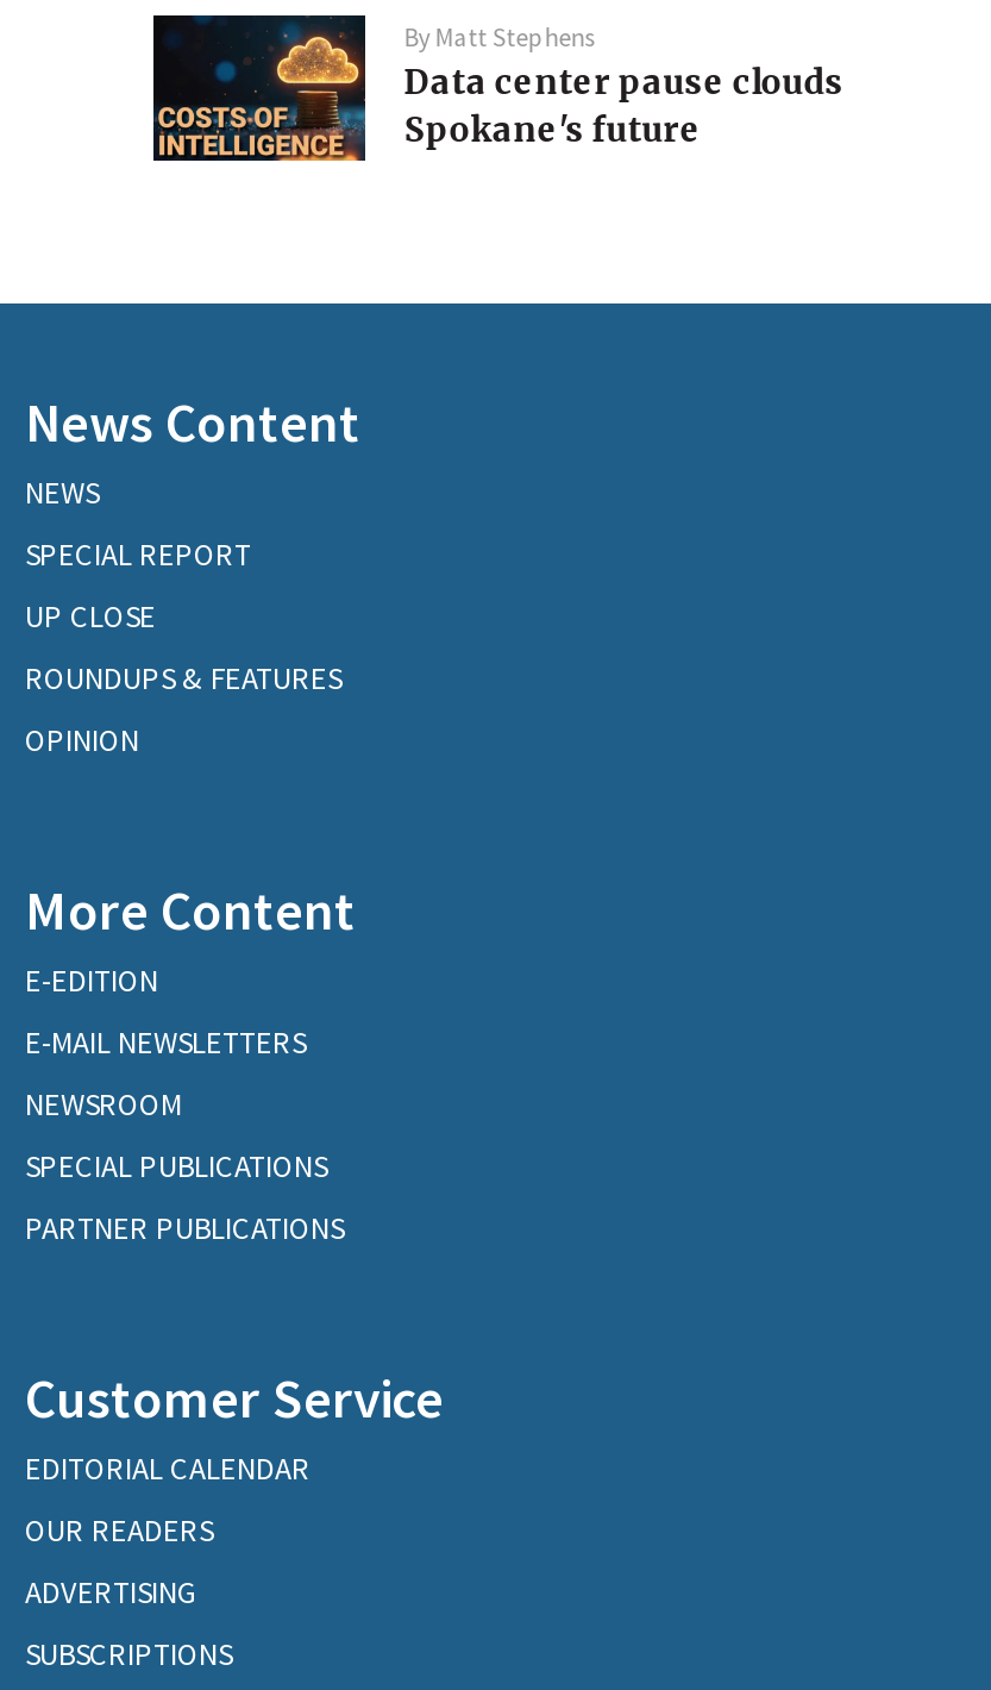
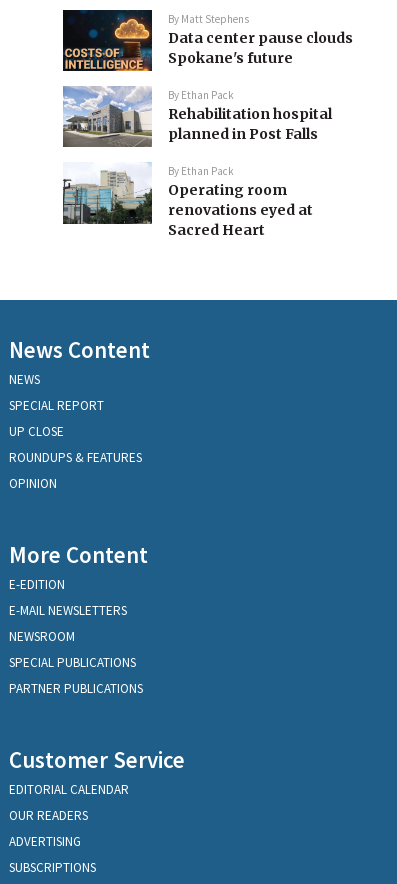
+ [image]
+ By Ethan Pack
+ Rehabilitation hospital
+ planned in Post Falls
+ By Ethan Pack
+ Operating room
+ renovations eyed at
+ Sacred Heart

+ [image]
